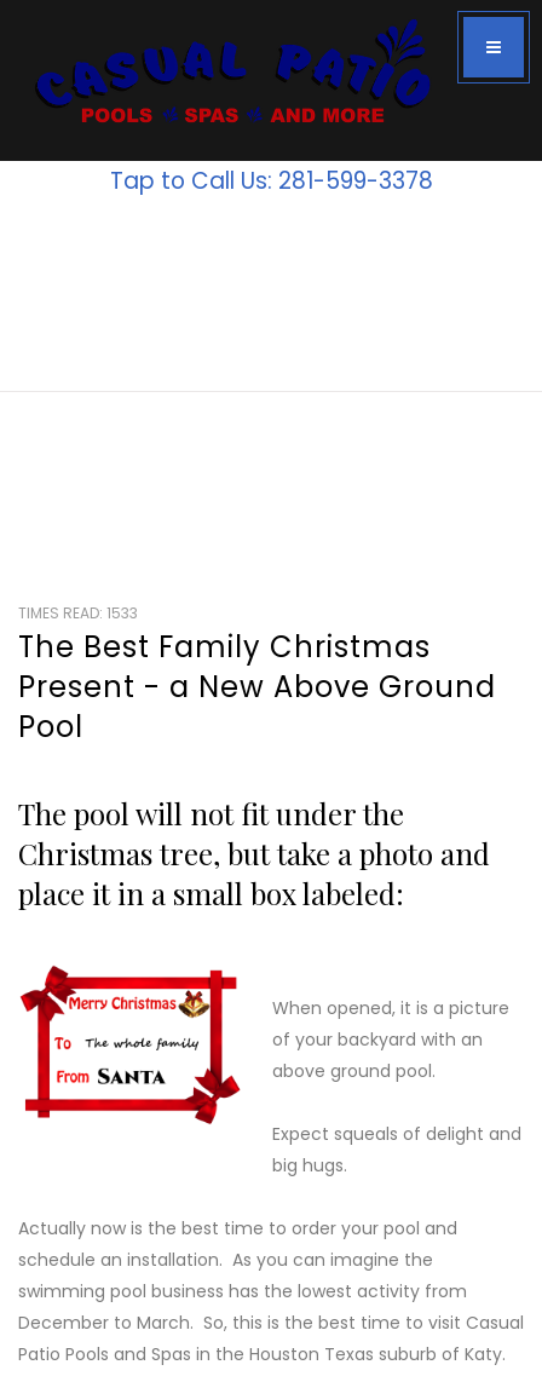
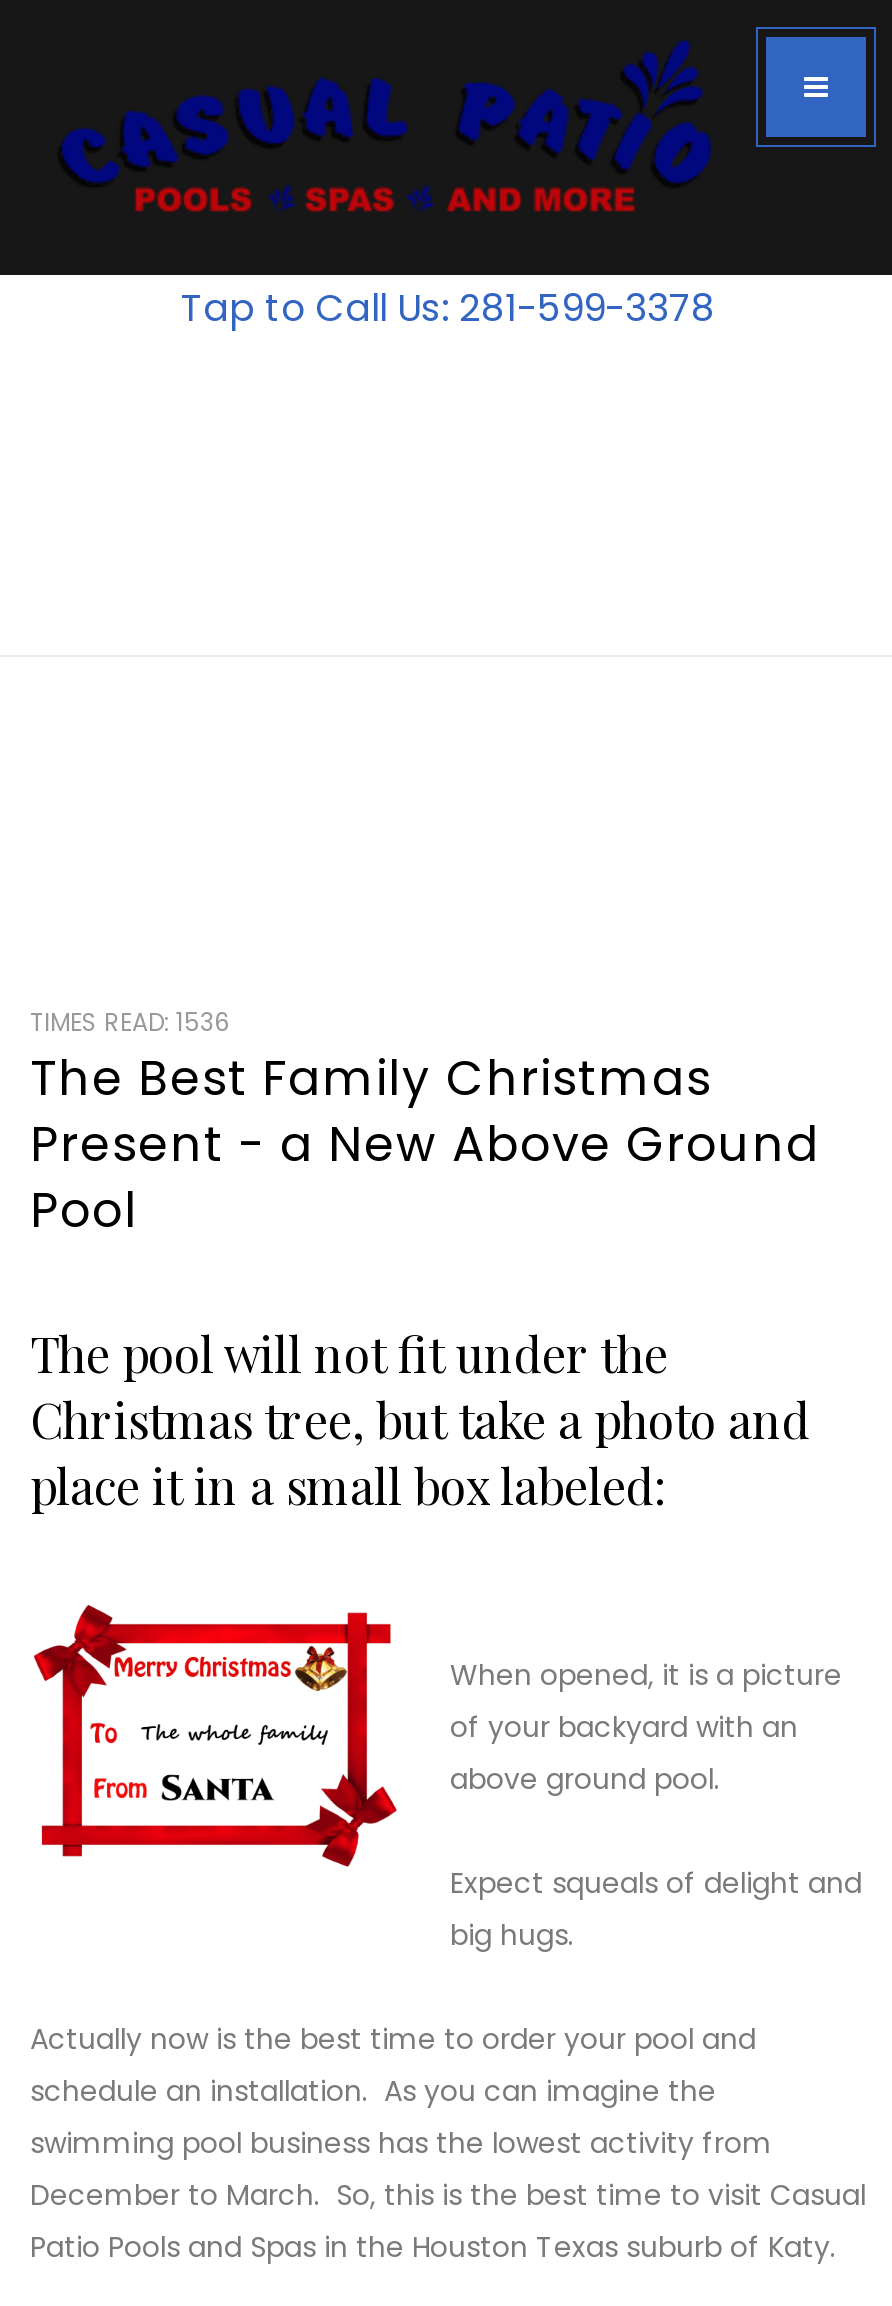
- TIMES READ: 1533
+ TIMES READ: 1536
